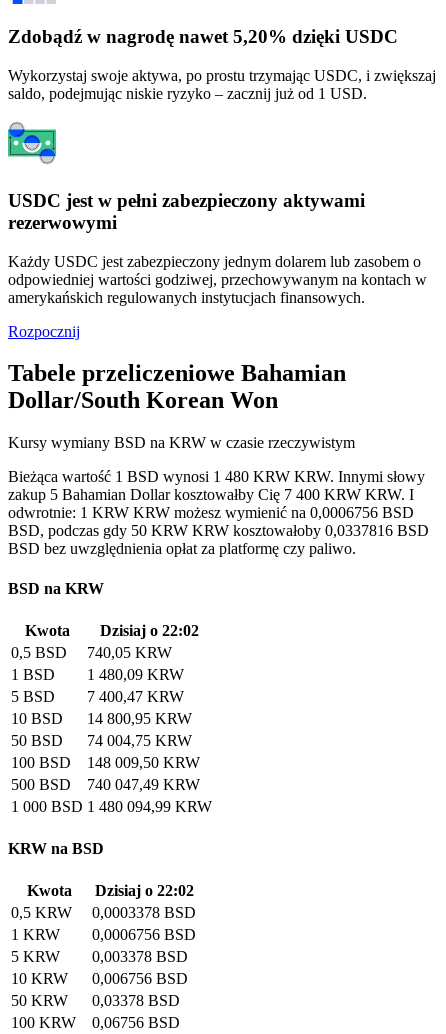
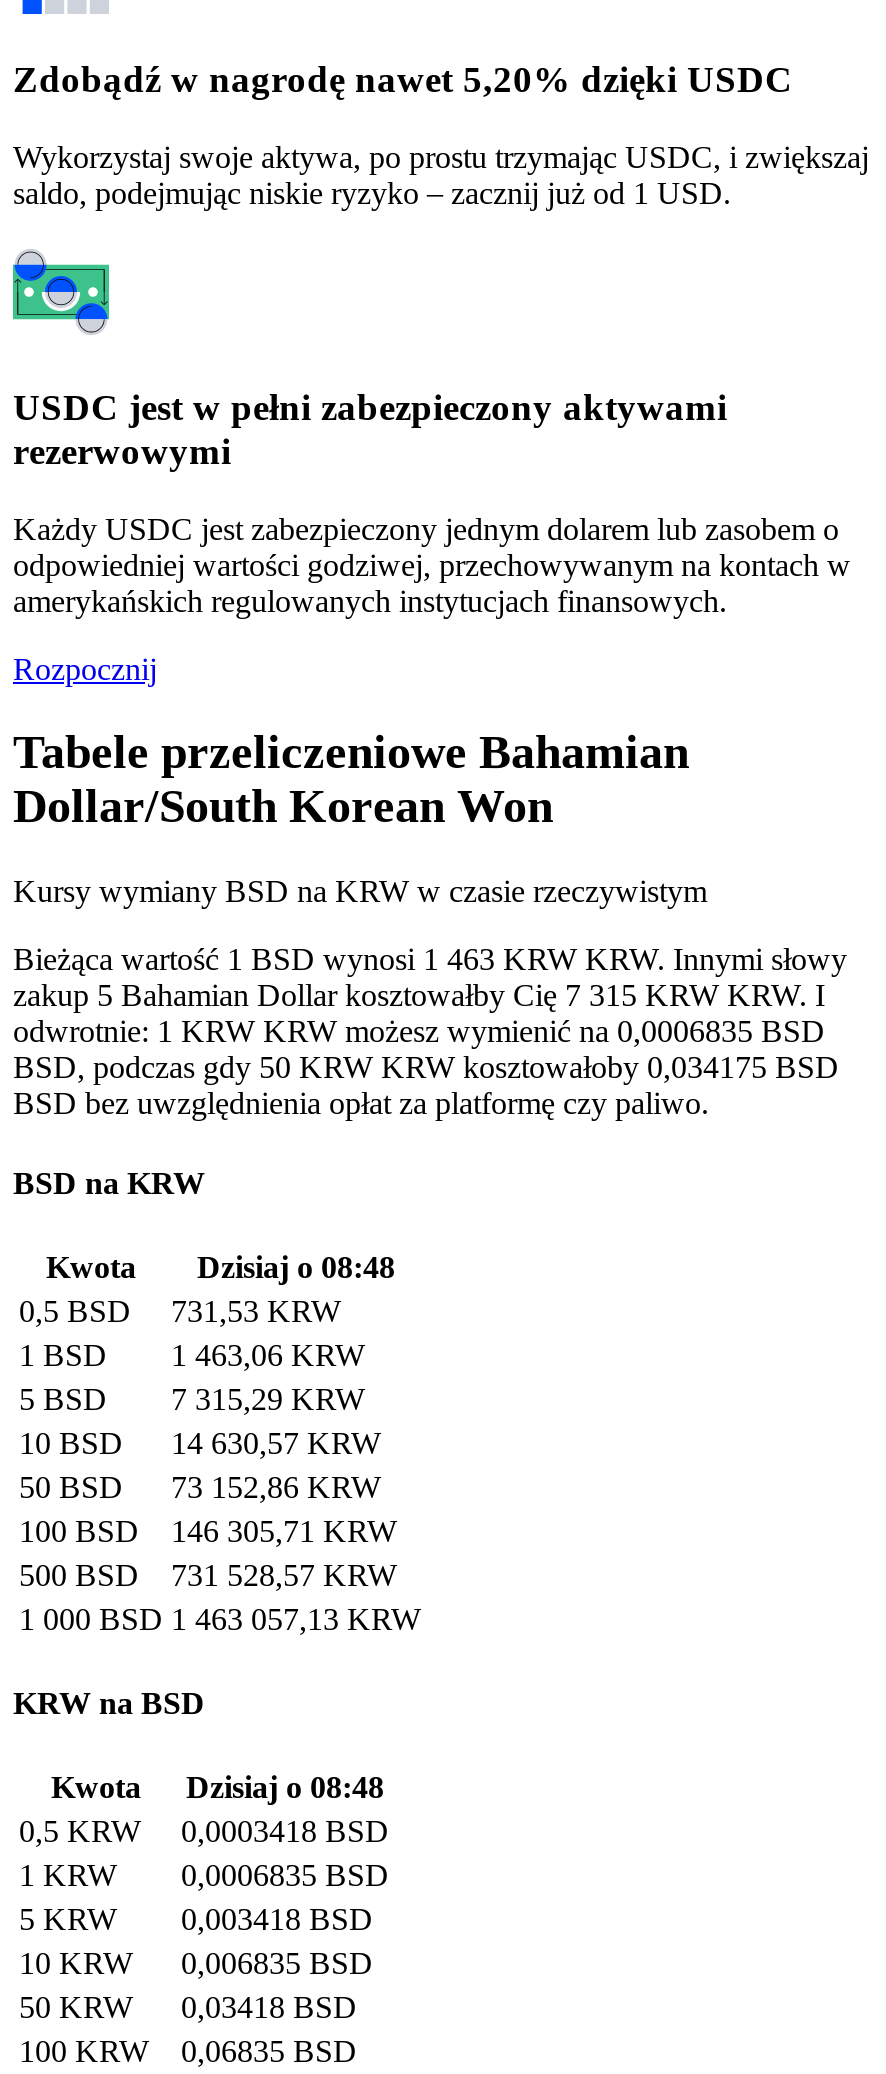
- Bieżąca wartość 1 BSD wynosi 1 480 KRW KRW. Innymi słowy
+ Bieżąca wartość 1 BSD wynosi 1 463 KRW KRW. Innymi słowy

- zakup 5 Bahamian Dollar kosztowałby Cię 7 400 KRW KRW. I
+ zakup 5 Bahamian Dollar kosztowałby Cię 7 315 KRW KRW. I

- odwrotnie: 1 KRW KRW możesz wymienić na 0,0006756 BSD
+ odwrotnie: 1 KRW KRW możesz wymienić na 0,0006835 BSD

- BSD, podczas gdy 50 KRW KRW kosztowałoby 0,0337816 BSD
+ BSD, podczas gdy 50 KRW KRW kosztowałoby 0,034175 BSD

- Kwota Dzisiaj o 22:02
+ Kwota Dzisiaj o 08:48

- 0,5 BSD 740,05 KRW
+ 0,5 BSD 731,53 KRW

- 1 BSD 1 480,09 KRW
+ 1 BSD 1 463,06 KRW

- 5 BSD 7 400,47 KRW
+ 5 BSD 7 315,29 KRW

- 10 BSD 14 800,95 KRW
+ 10 BSD 14 630,57 KRW

- 50 BSD 74 004,75 KRW
+ 50 BSD 73 152,86 KRW

- 100 BSD 148 009,50 KRW
+ 100 BSD 146 305,71 KRW

- 500 BSD 740 047,49 KRW
+ 500 BSD 731 528,57 KRW

- 1 000 BSD 1 480 094,99 KRW
+ 1 000 BSD 1 463 057,13 KRW

- Kwota Dzisiaj o 22:02
+ Kwota Dzisiaj o 08:48

- 0,5 KRW 0,0003378 BSD
+ 0,5 KRW 0,0003418 BSD

- 1 KRW 0,0006756 BSD
+ 1 KRW 0,0006835 BSD

- 5 KRW 0,003378 BSD
+ 5 KRW 0,003418 BSD

- 10 KRW 0,006756 BSD
+ 10 KRW 0,006835 BSD

- 50 KRW 0,03378 BSD
+ 50 KRW 0,03418 BSD

- 100 KRW 0,06756 BSD
+ 100 KRW 0,06835 BSD
